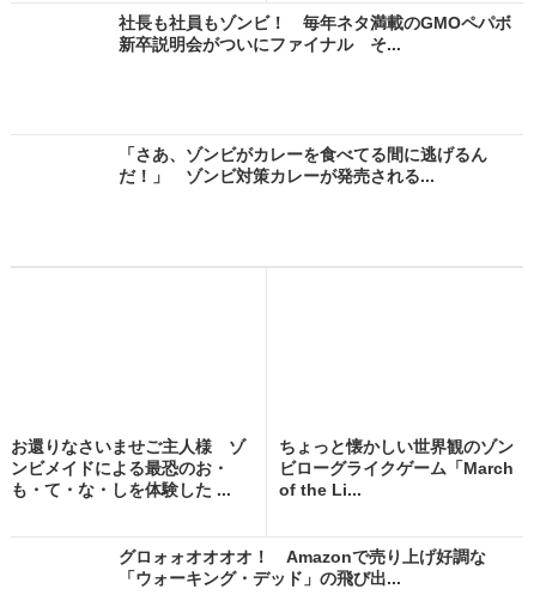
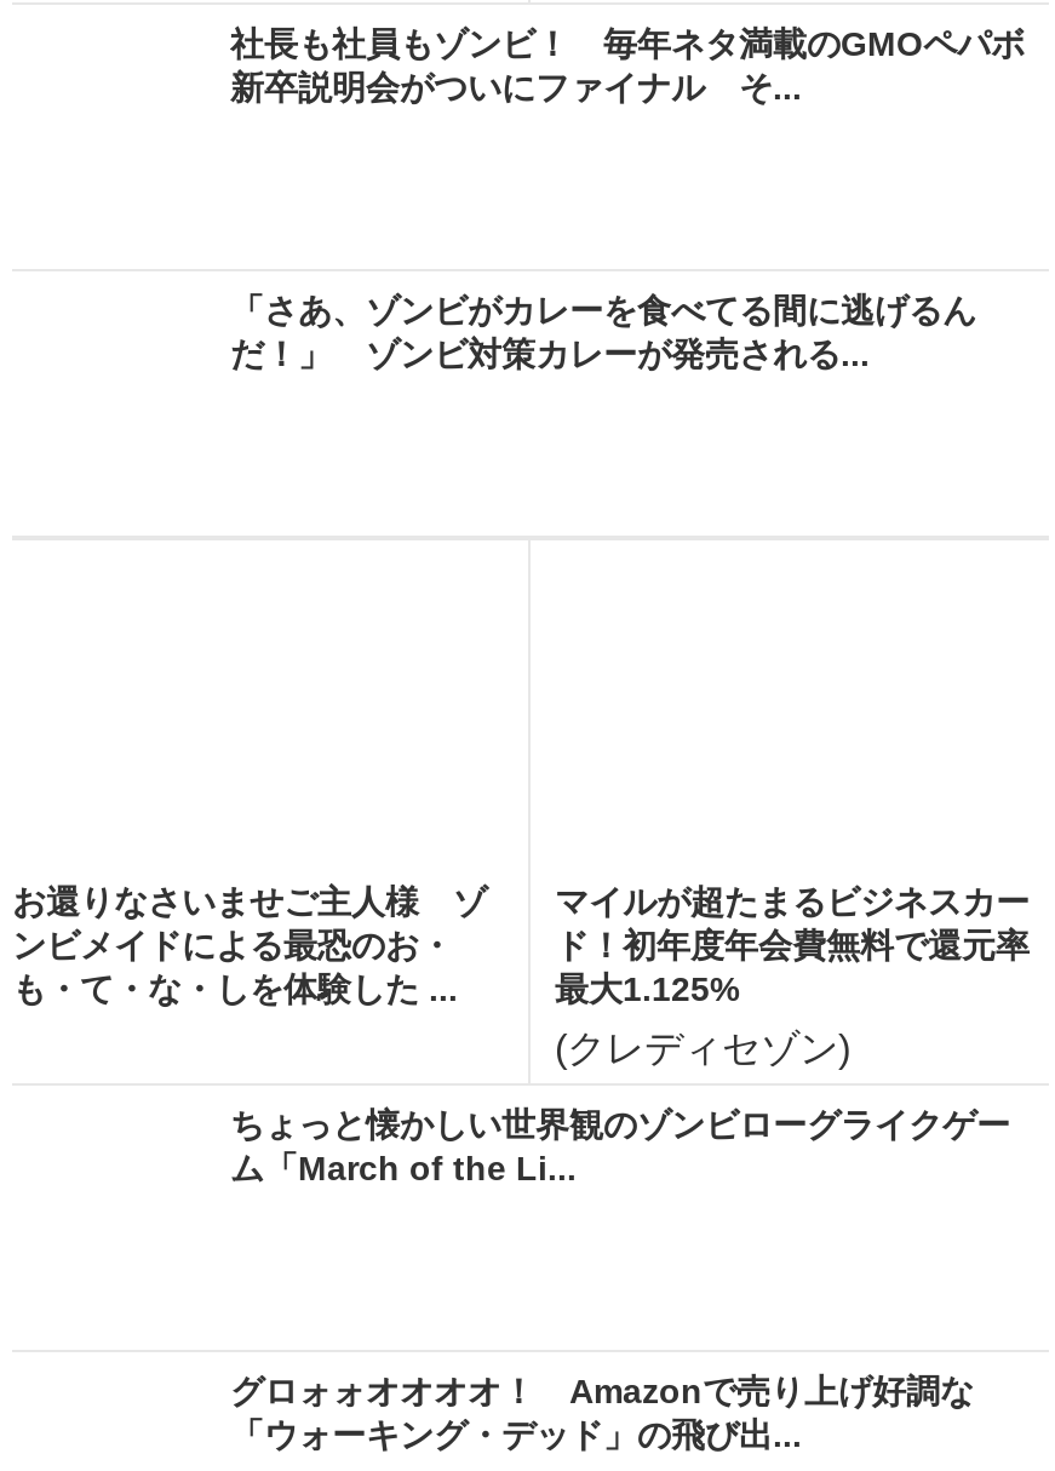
- ちょっと懐かしい世界観のゾン
- ビローグライクゲーム「March
- of the Li...
+ マイルが超たまるビジネスカー
+ ド！初年度年会費無料で還元率
+ 最大1.125%
+ (クレディセゾン)
+ ちょっと懐かしい世界観のゾンビローグライクゲー
+ ム「March of the Li...
